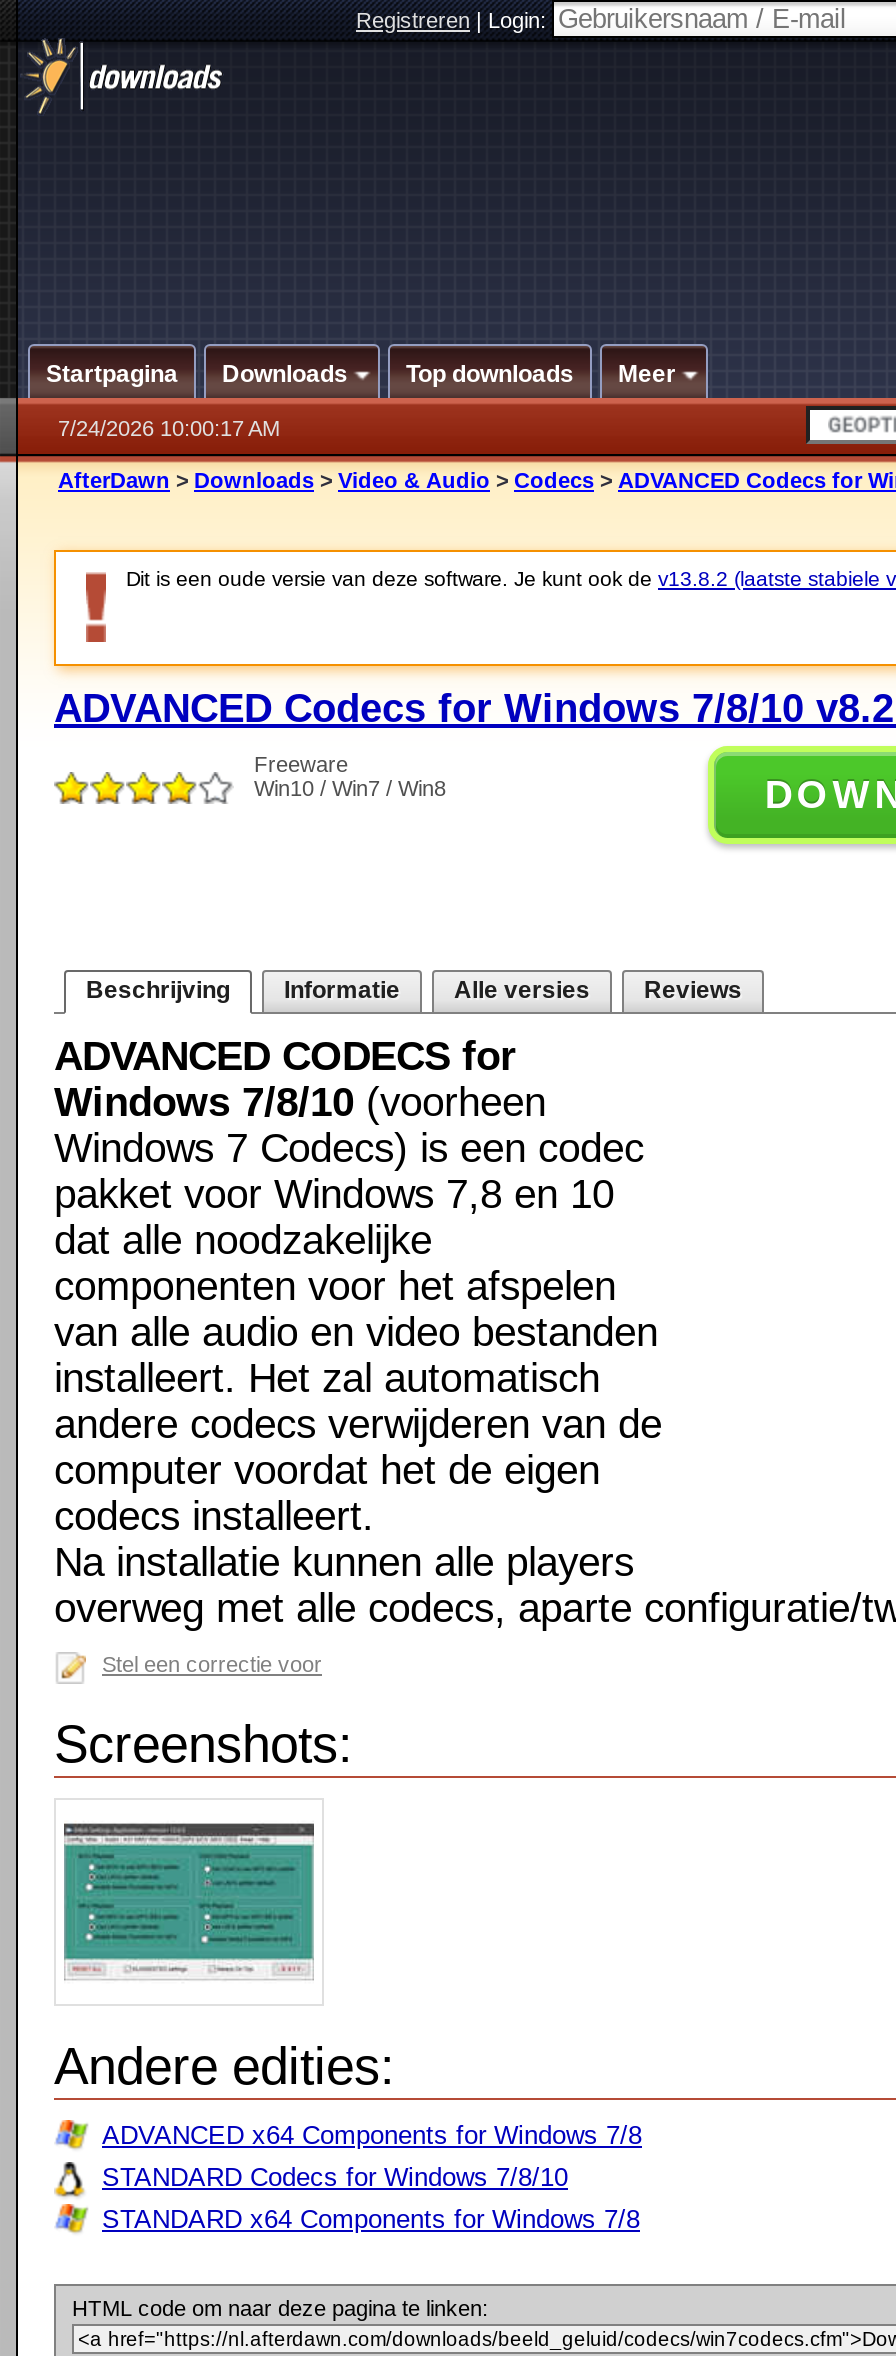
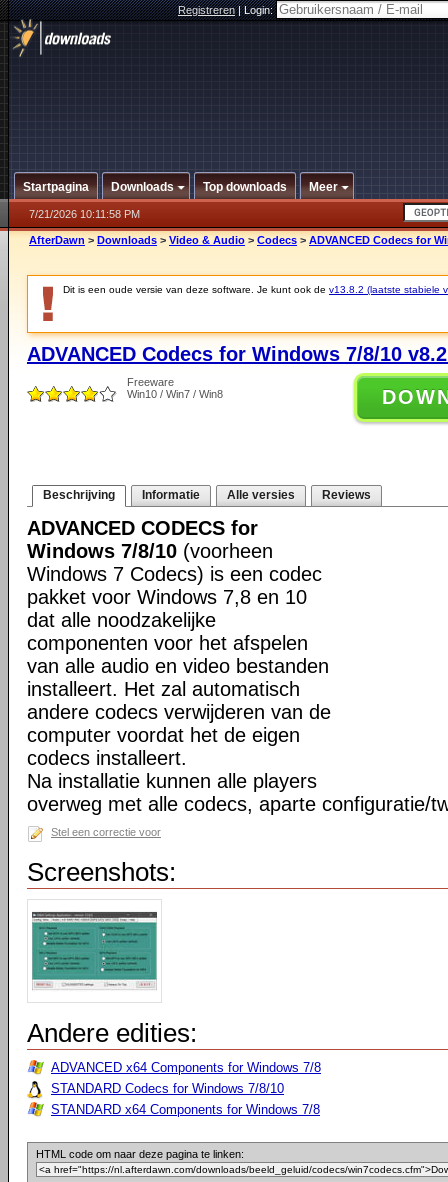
- 7/24/2026 10:00:17 AM
+ 7/21/2026 10:11:58 PM
